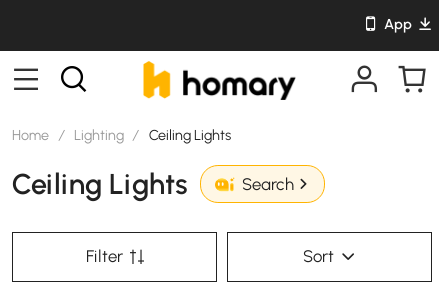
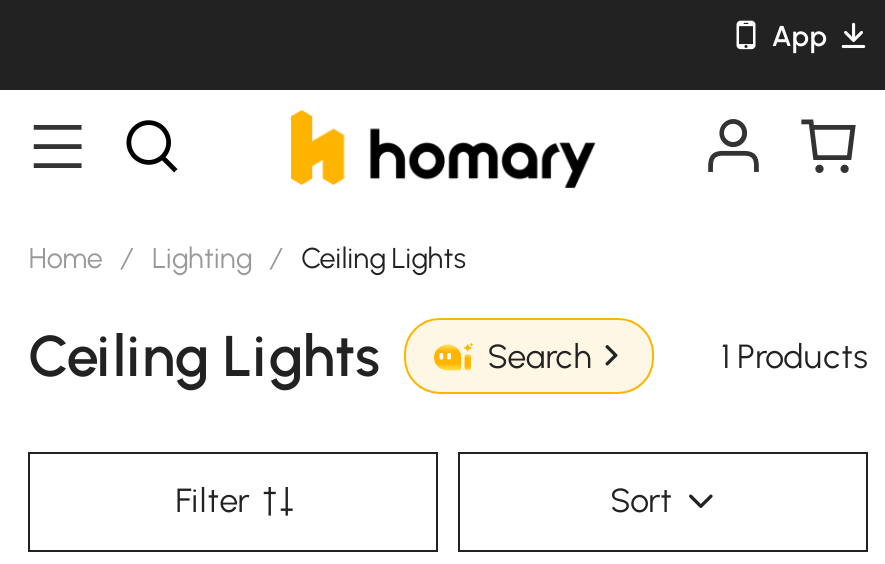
+ 1 Products
